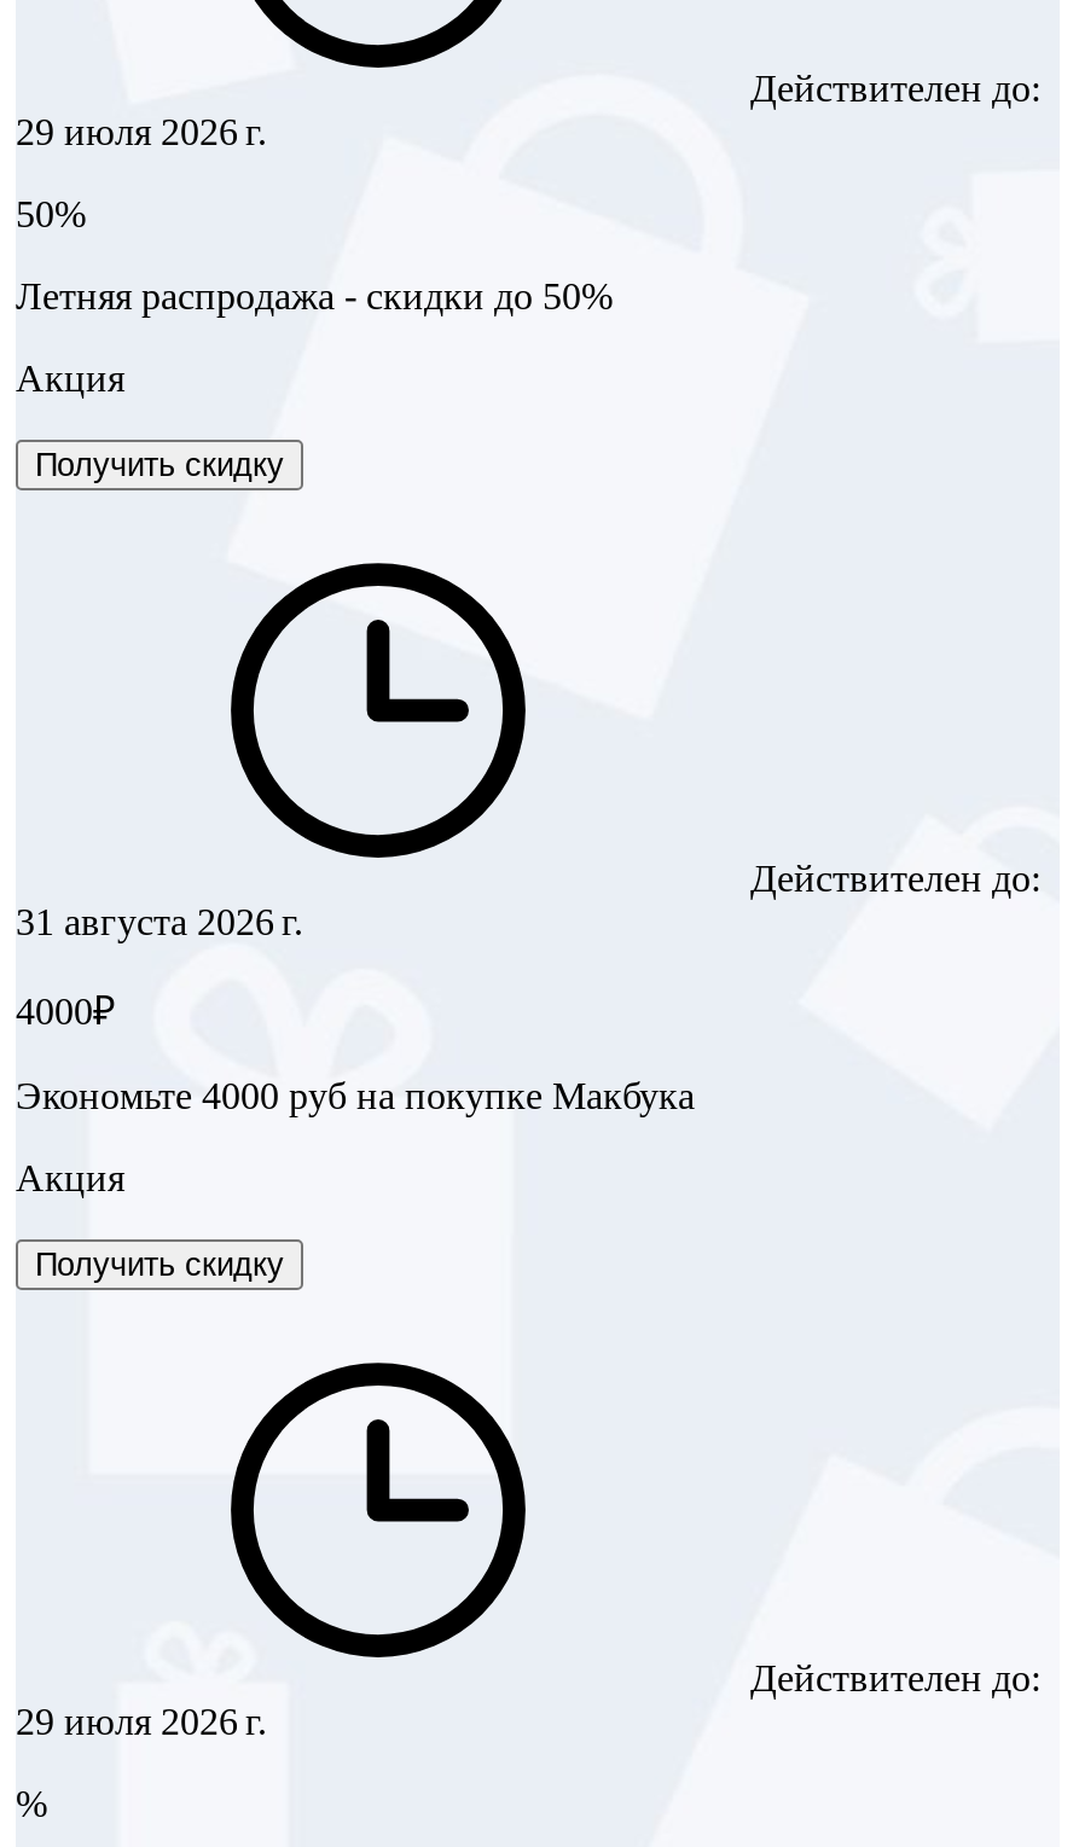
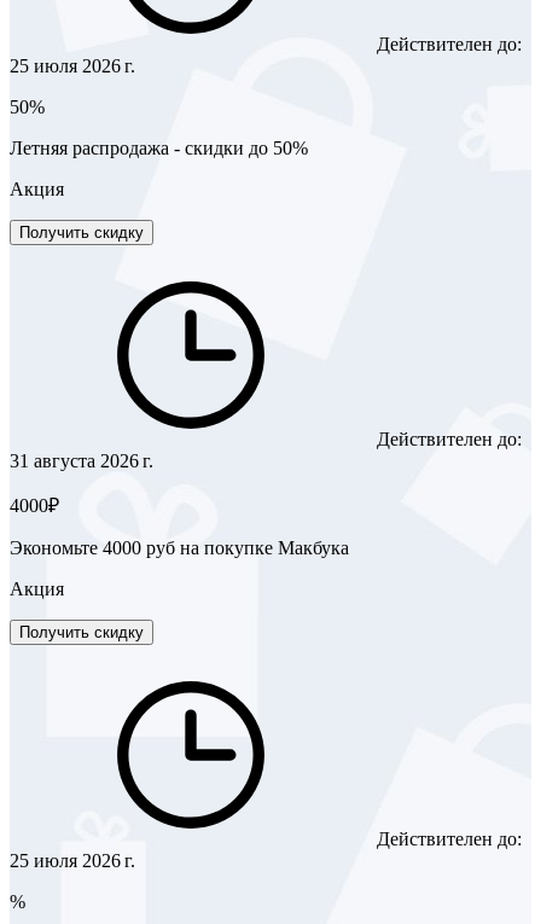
- 29 июля 2026 г.
+ 25 июля 2026 г.

- 29 июля 2026 г.
+ 25 июля 2026 г.
